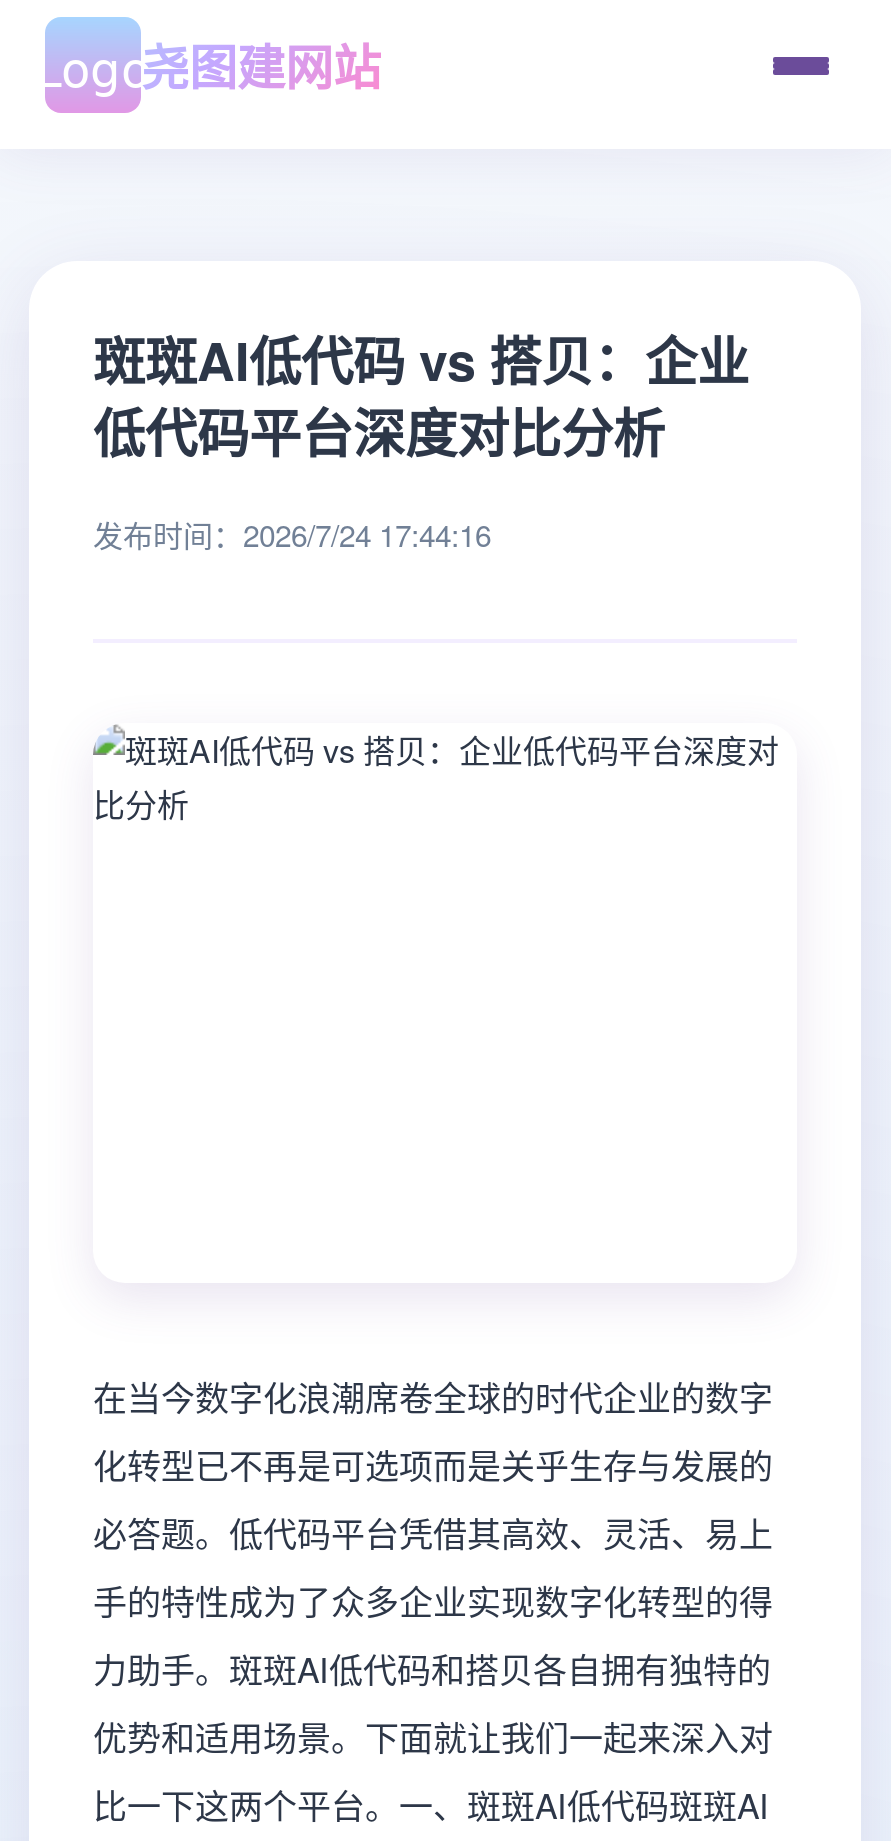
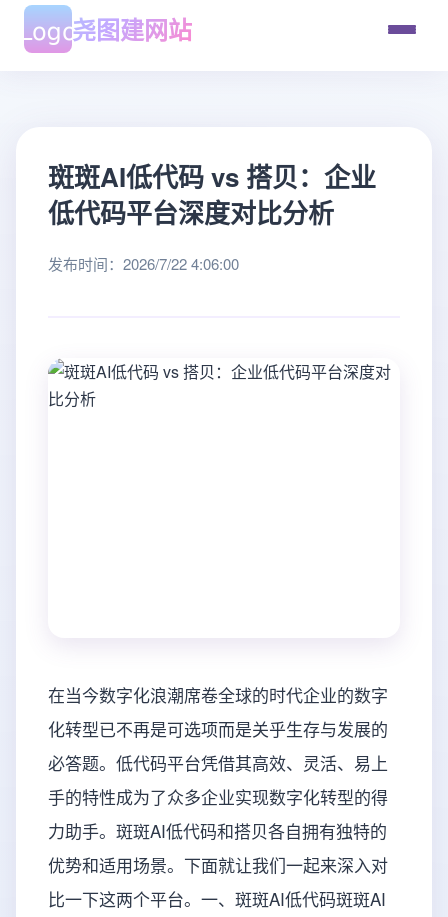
- 发布时间：2026/7/24 17:44:16
+ 发布时间：2026/7/22 4:06:00
